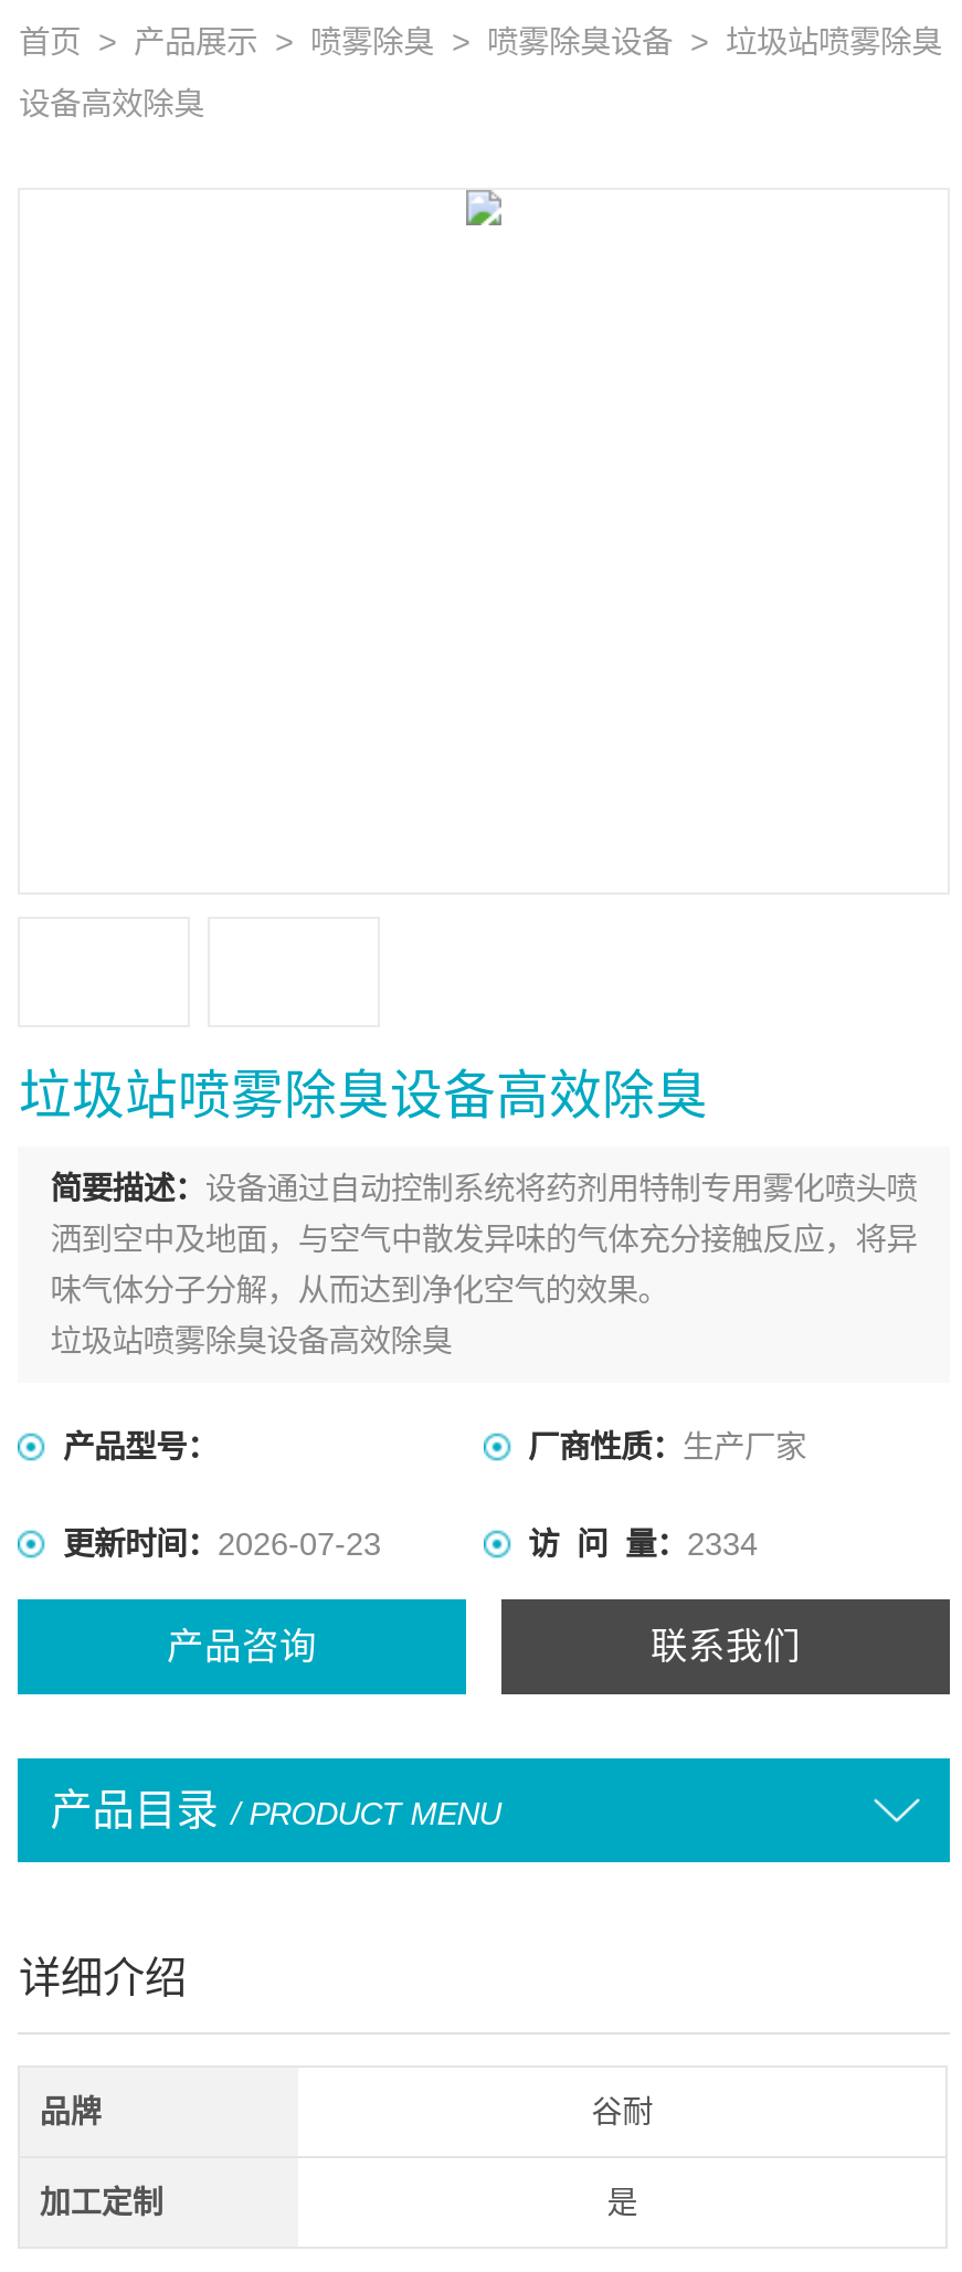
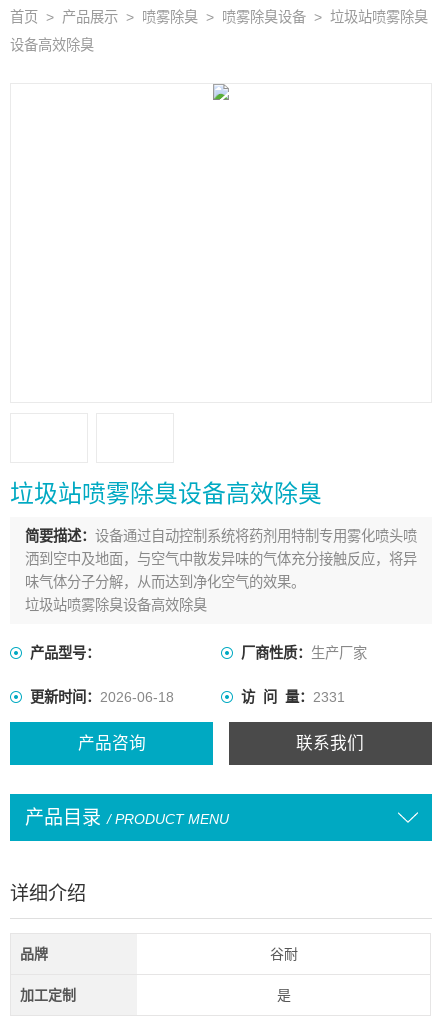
- 更新时间：2026-07-23
+ 更新时间：2026-06-18

- 访 问 量：2334
+ 访 问 量：2331
